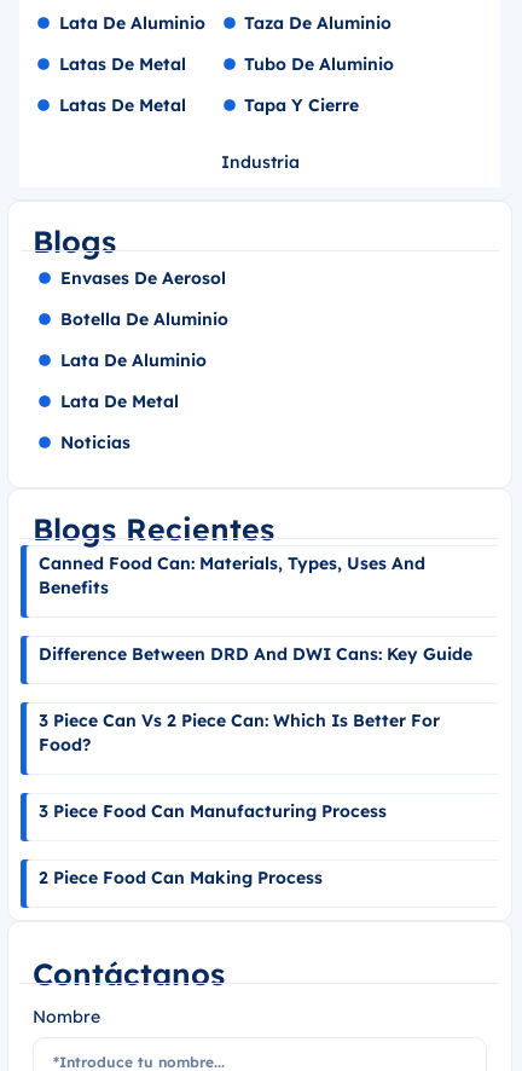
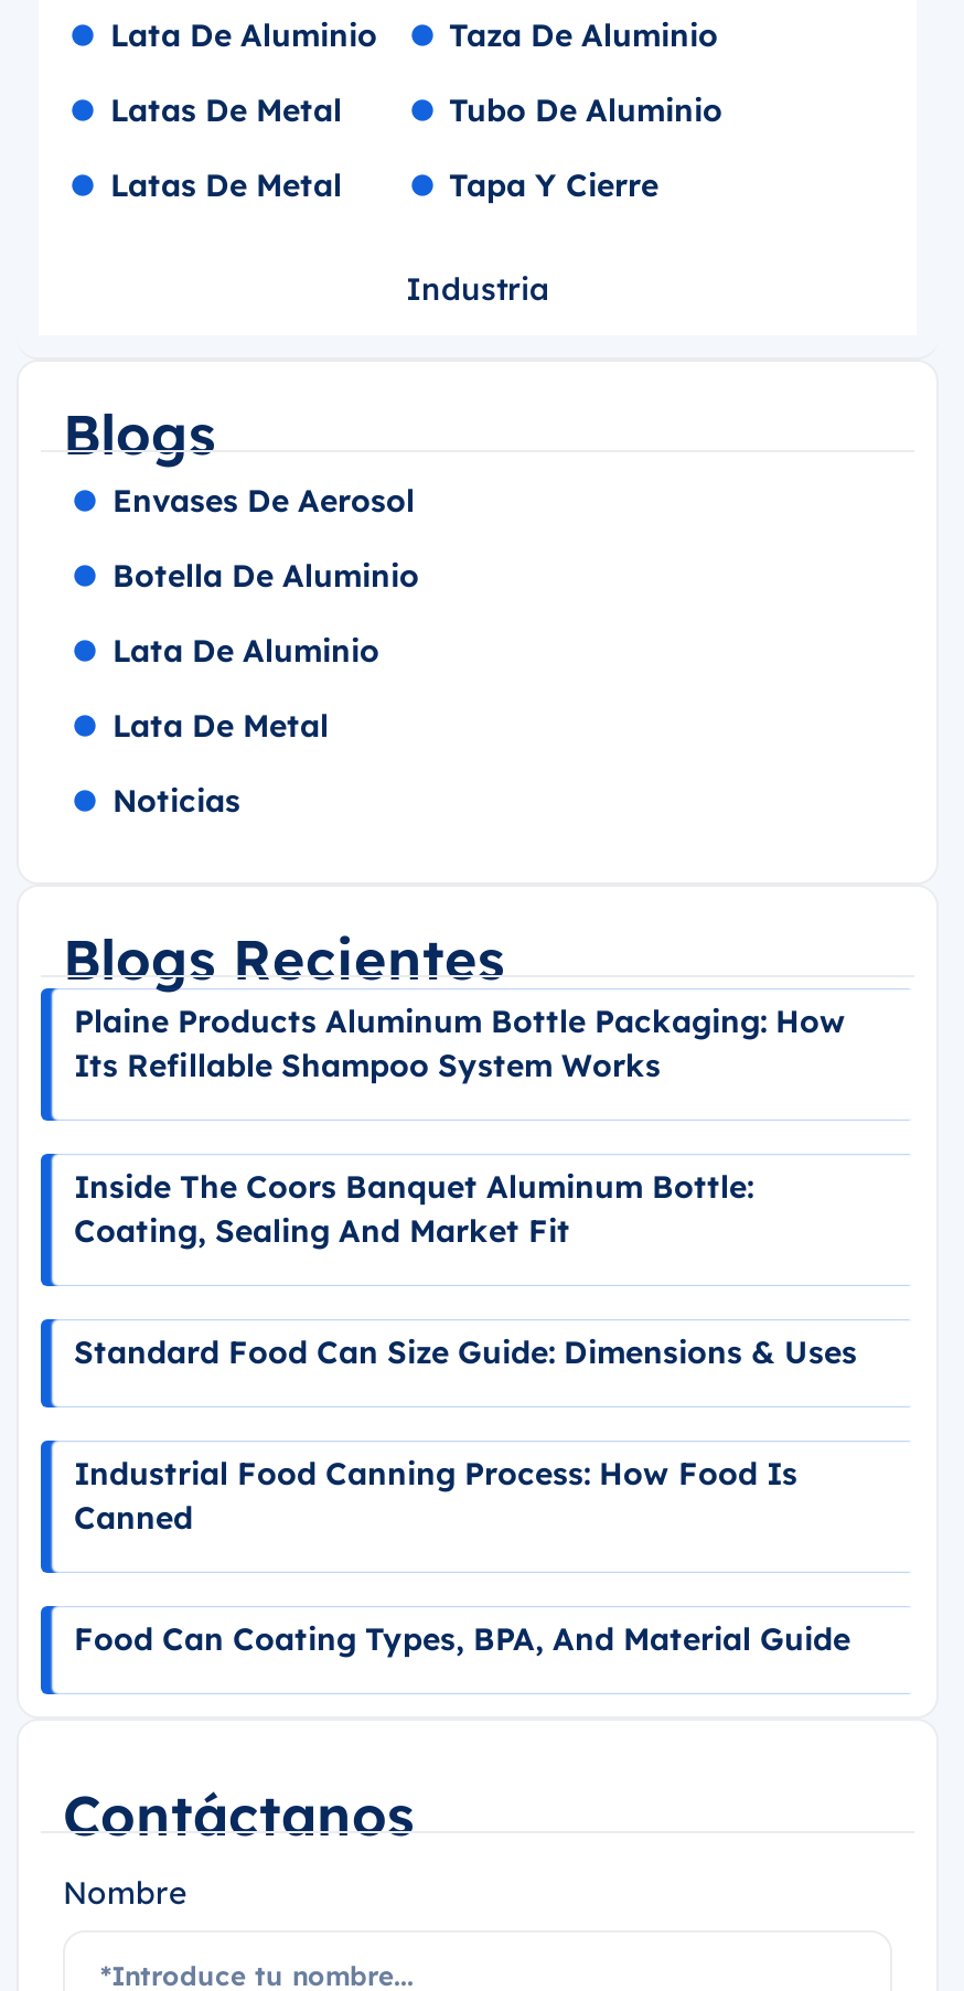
- Canned Food Can: Materials, Types, Uses And
- Benefits
+ Plaine Products Aluminum Bottle Packaging: How
+ Its Refillable Shampoo System Works

- Difference Between DRD And DWI Cans: Key Guide
+ Inside The Coors Banquet Aluminum Bottle:
+ Coating, Sealing And Market Fit

- 3 Piece Can Vs 2 Piece Can: Which Is Better For
- Food?
+ Standard Food Can Size Guide: Dimensions & Uses

- 3 Piece Food Can Manufacturing Process
+ Industrial Food Canning Process: How Food Is
+ Canned

- 2 Piece Food Can Making Process
+ Food Can Coating Types, BPA, And Material Guide
